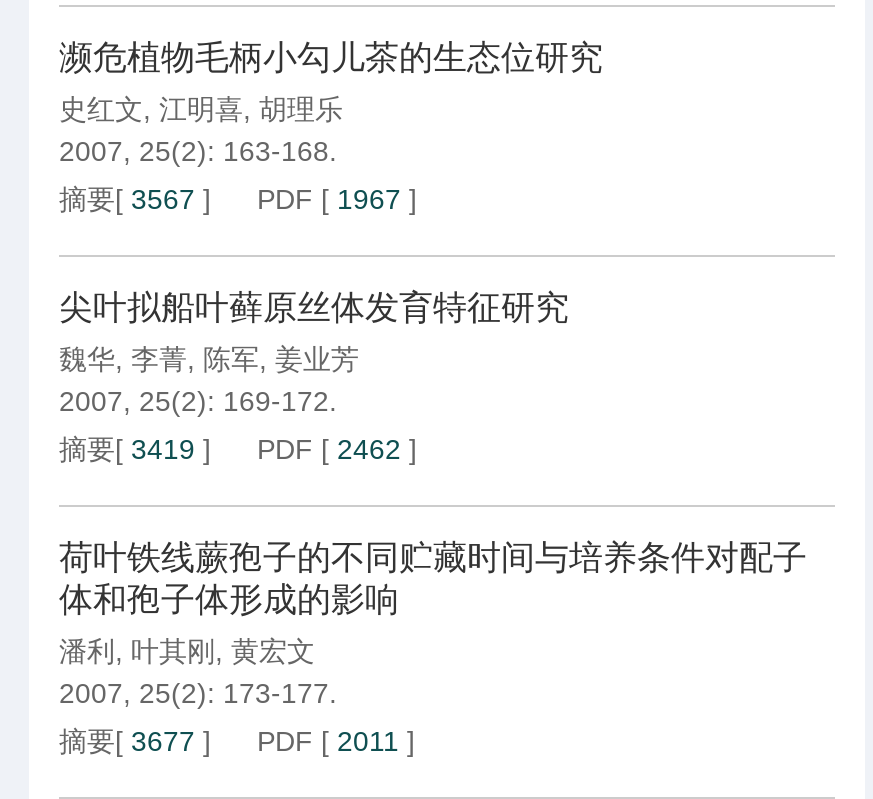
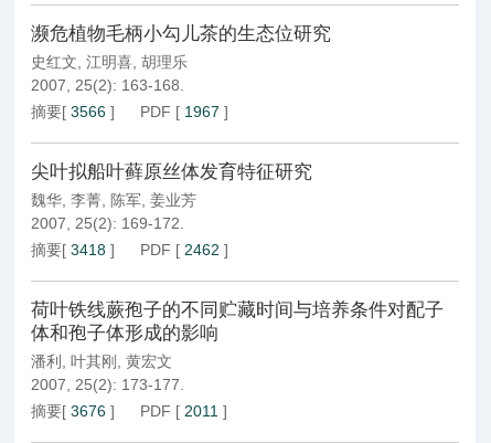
- 摘要[3567] PDF [1967]
+ 摘要[3566] PDF [1967]

- 摘要[3419] PDF [2462]
+ 摘要[3418] PDF [2462]

- 摘要[3677] PDF [2011]
+ 摘要[3676] PDF [2011]
